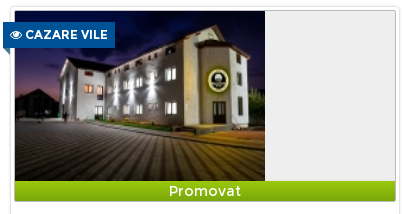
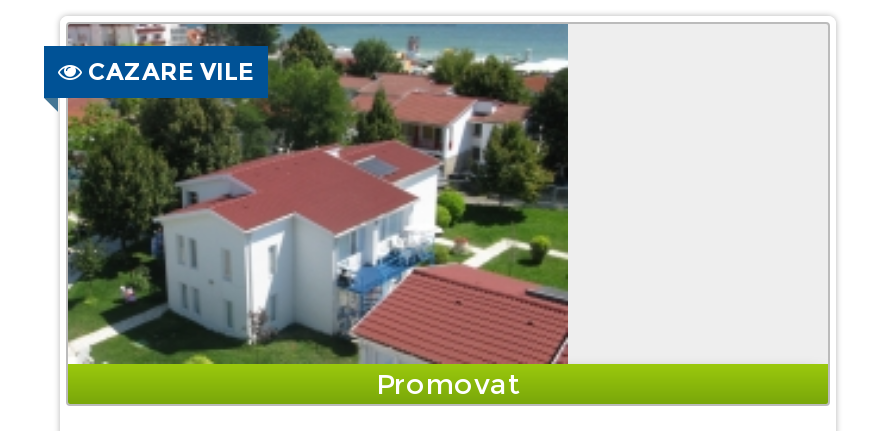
- [image]
+ [image]
